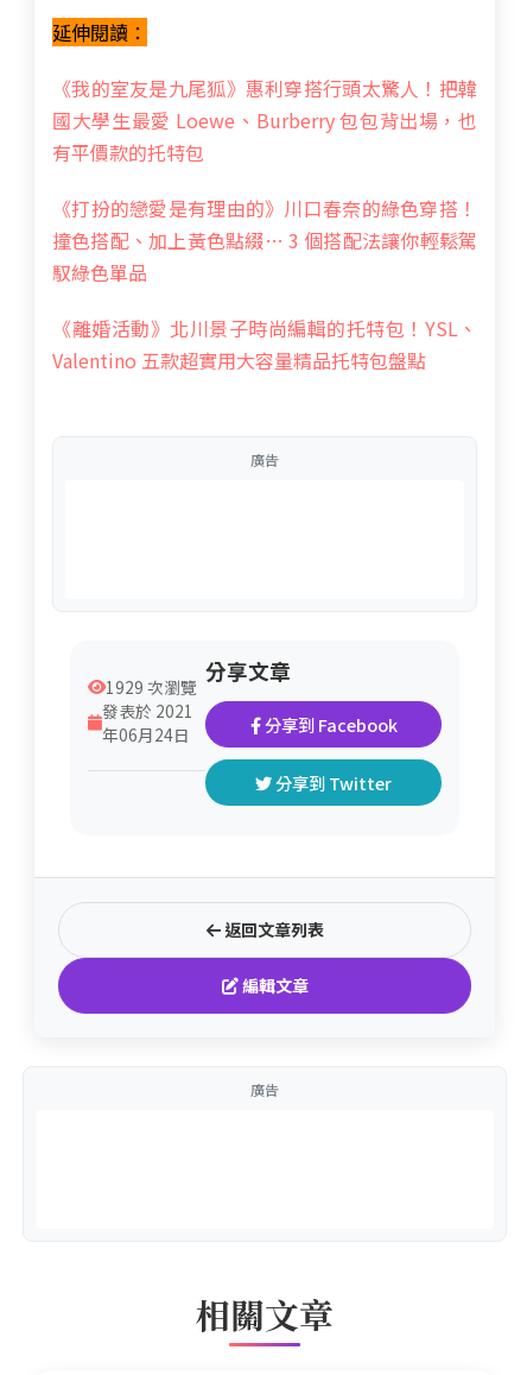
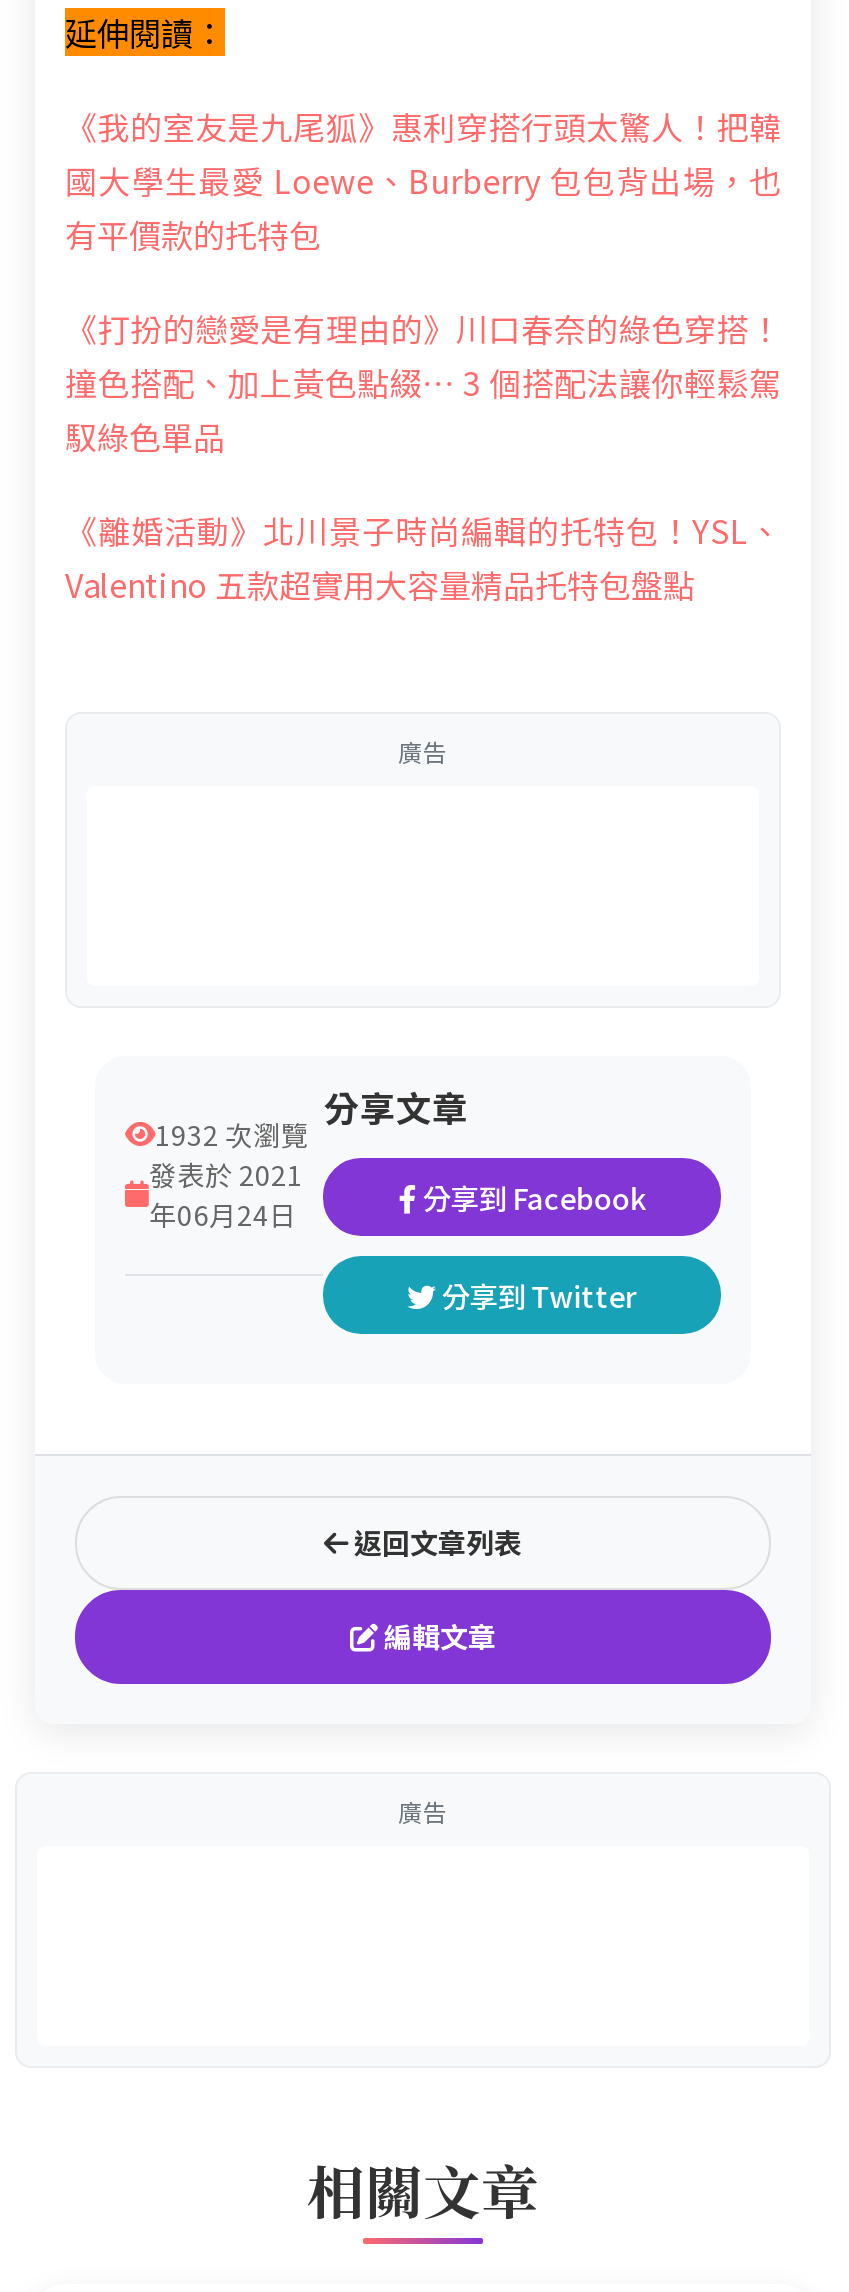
- 1929 次瀏覽
+ 1932 次瀏覽
